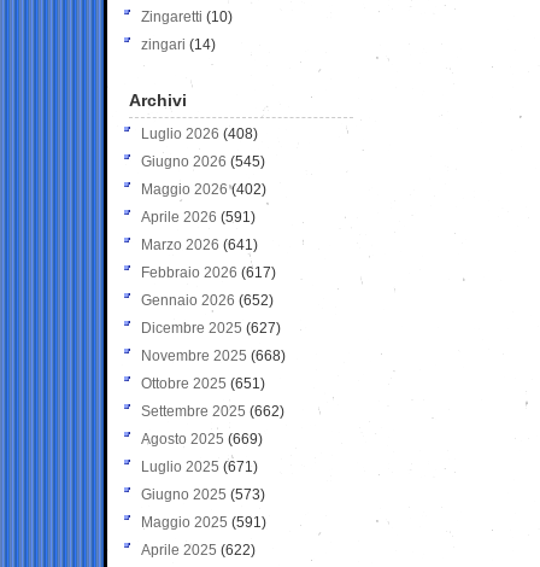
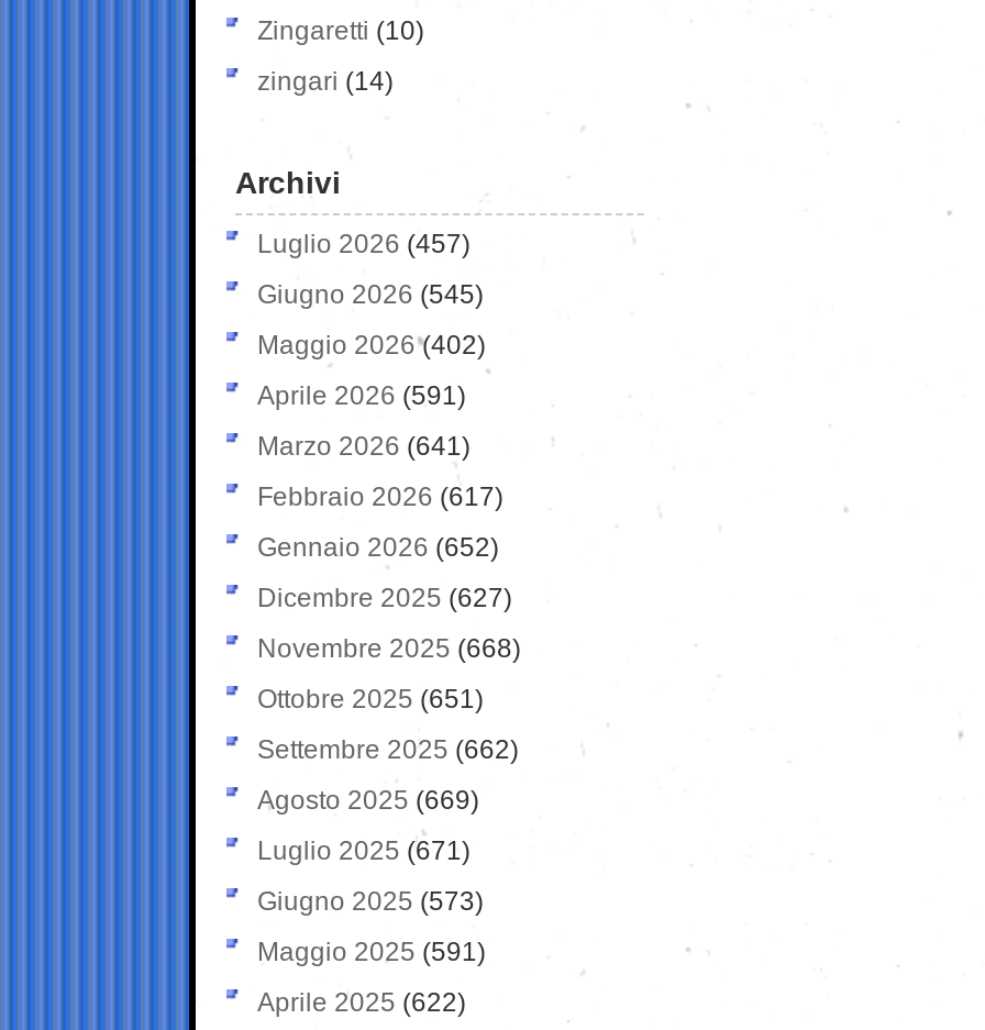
- Luglio 2026 (408)
+ Luglio 2026 (457)
